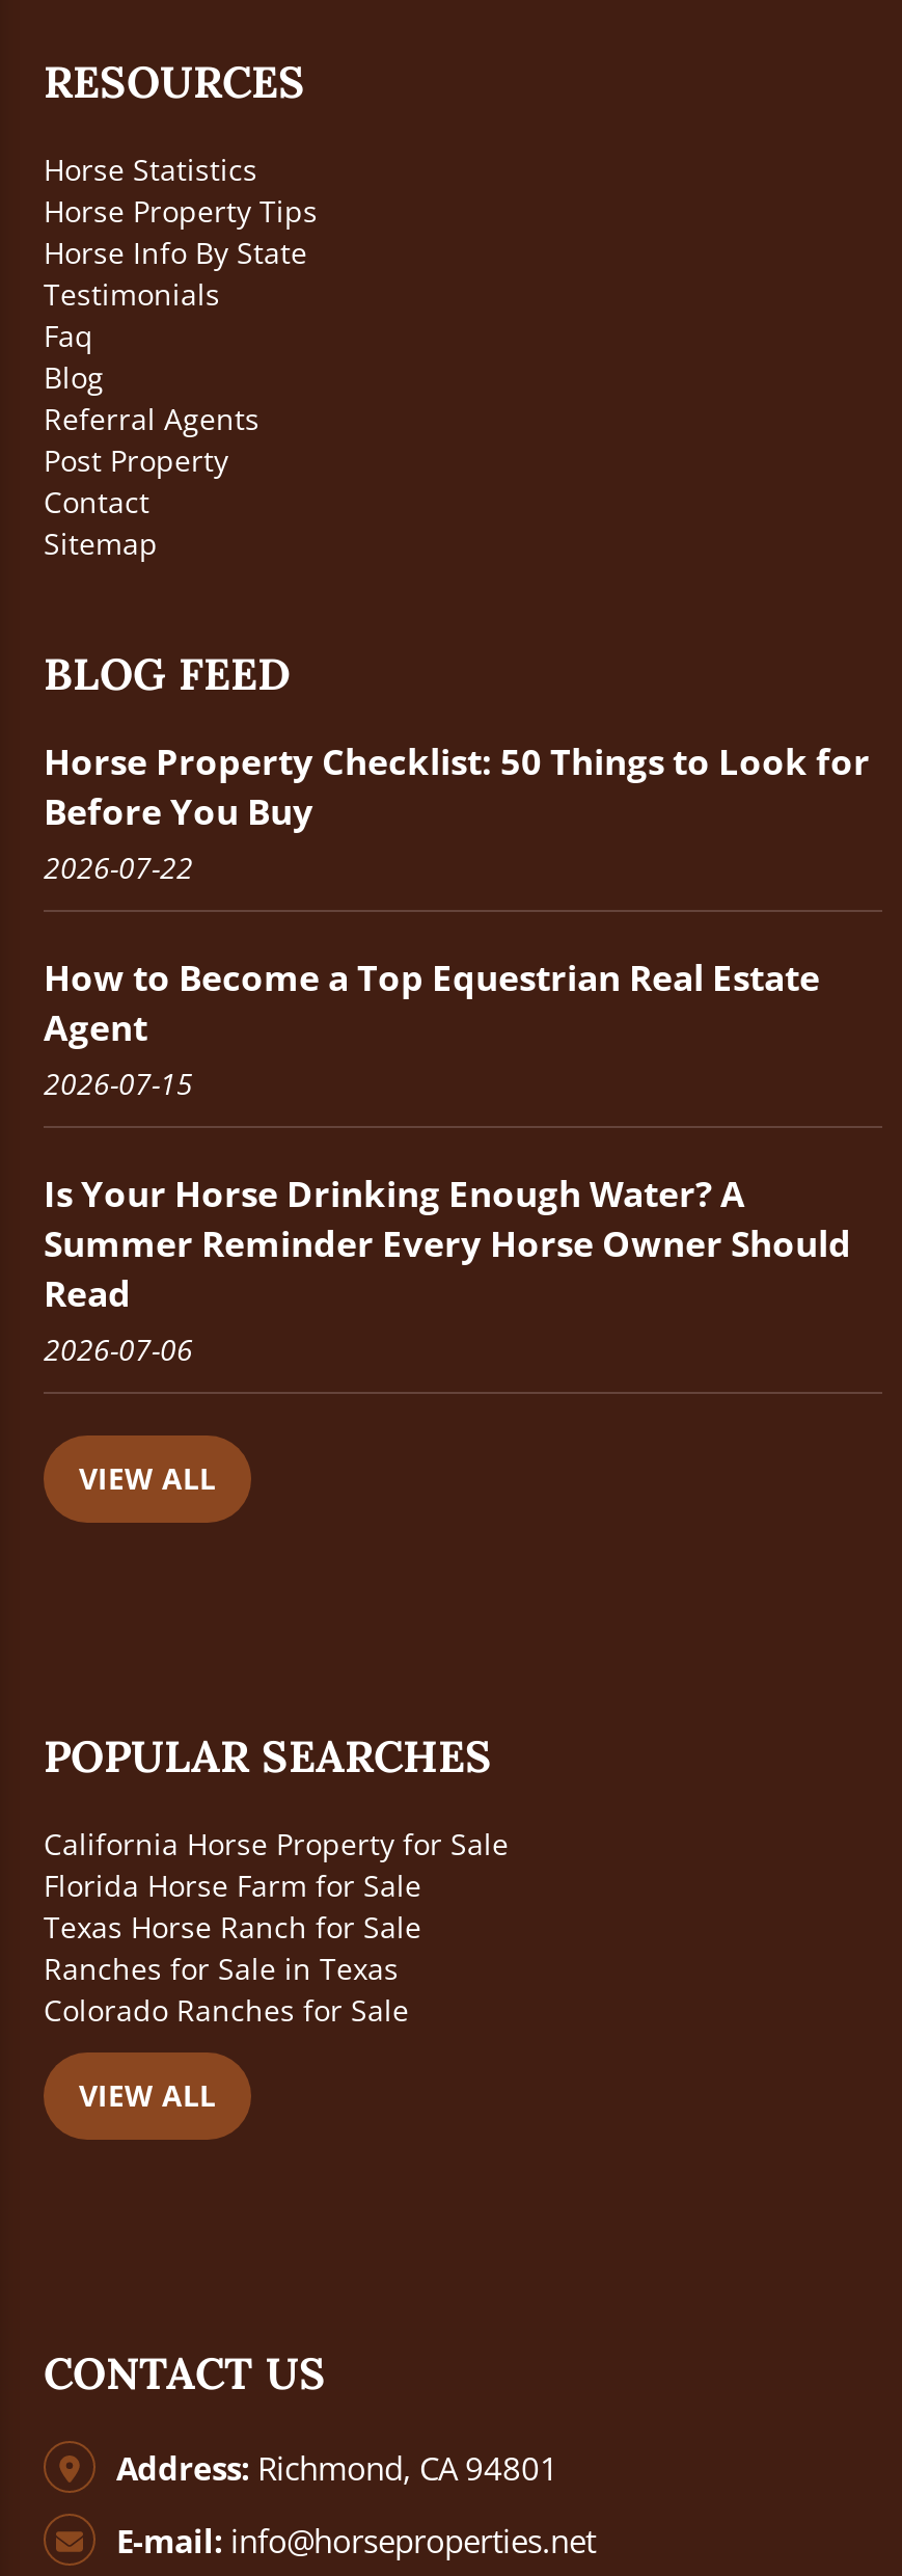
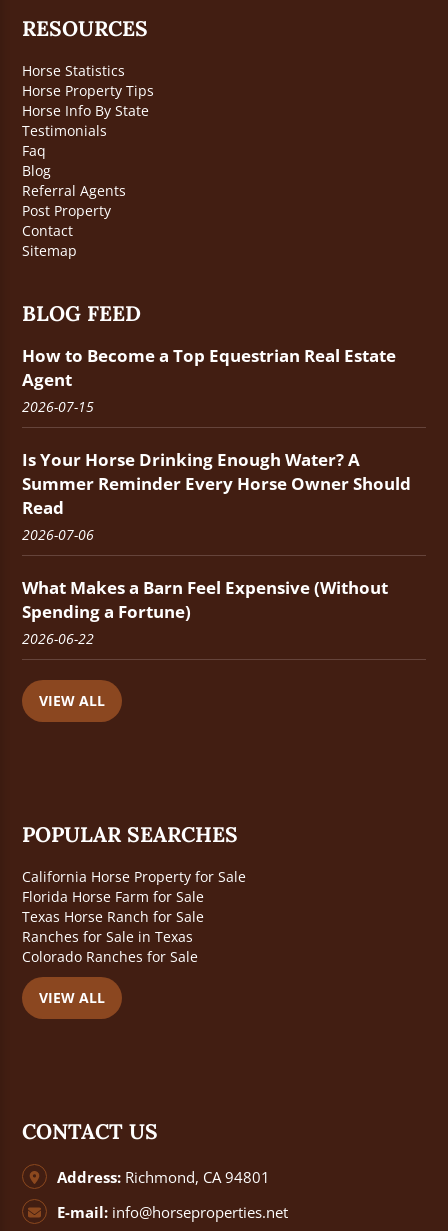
- Horse Property Checklist: 50 Things to Look for
- Before You Buy
- 2026-07-22

moved up: How to Become a Top Equestrian Real Estate | Agent | 2026-07-15 | Is Your Horse Drinking Enough Water? A | Summer Reminder Every Horse Owner Should | Read | 2026-07-06

+ What Makes a Barn Feel Expensive (Without
+ Spending a Fortune)
+ 2026-06-22
